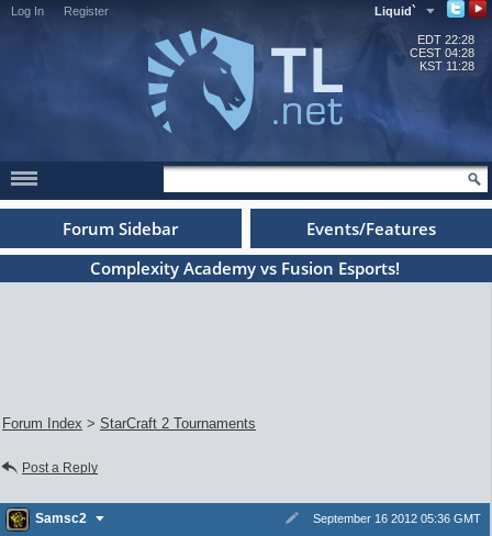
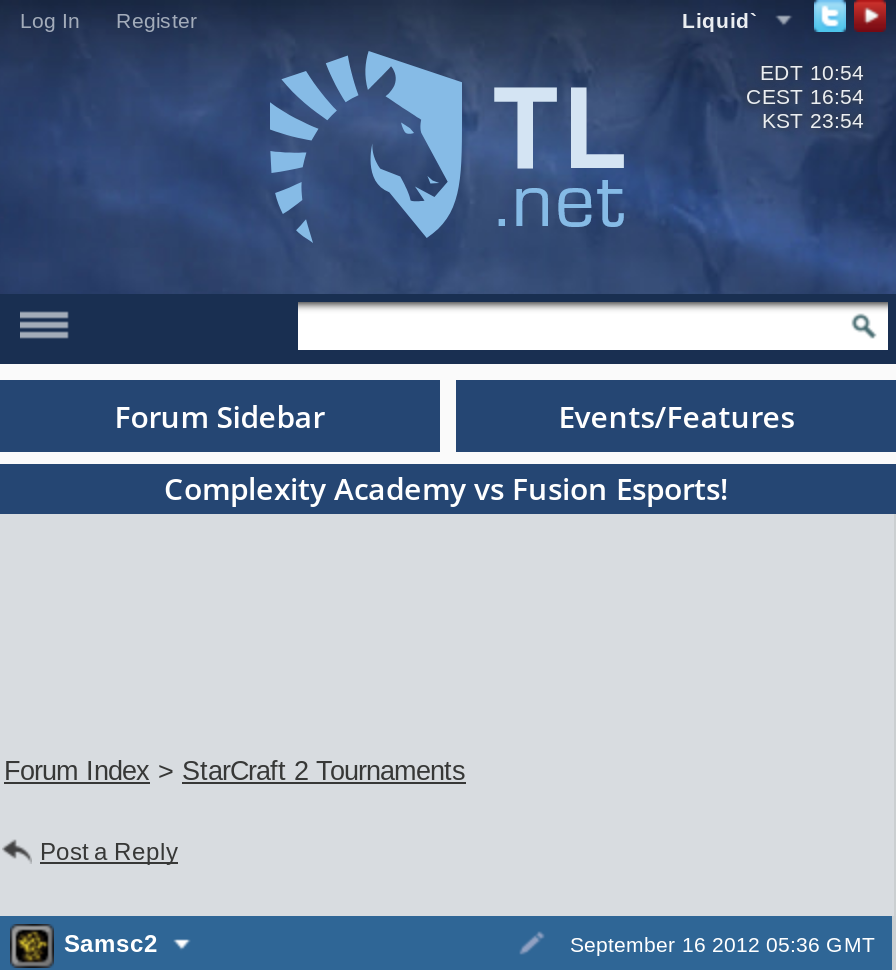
- EDT 22:28
+ EDT 10:54

- CEST 04:28
+ CEST 16:54

- KST 11:28
+ KST 23:54
